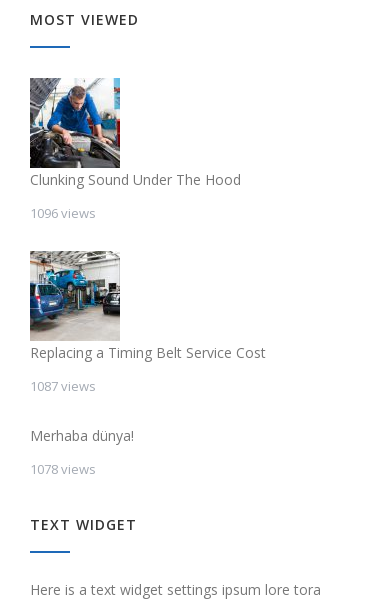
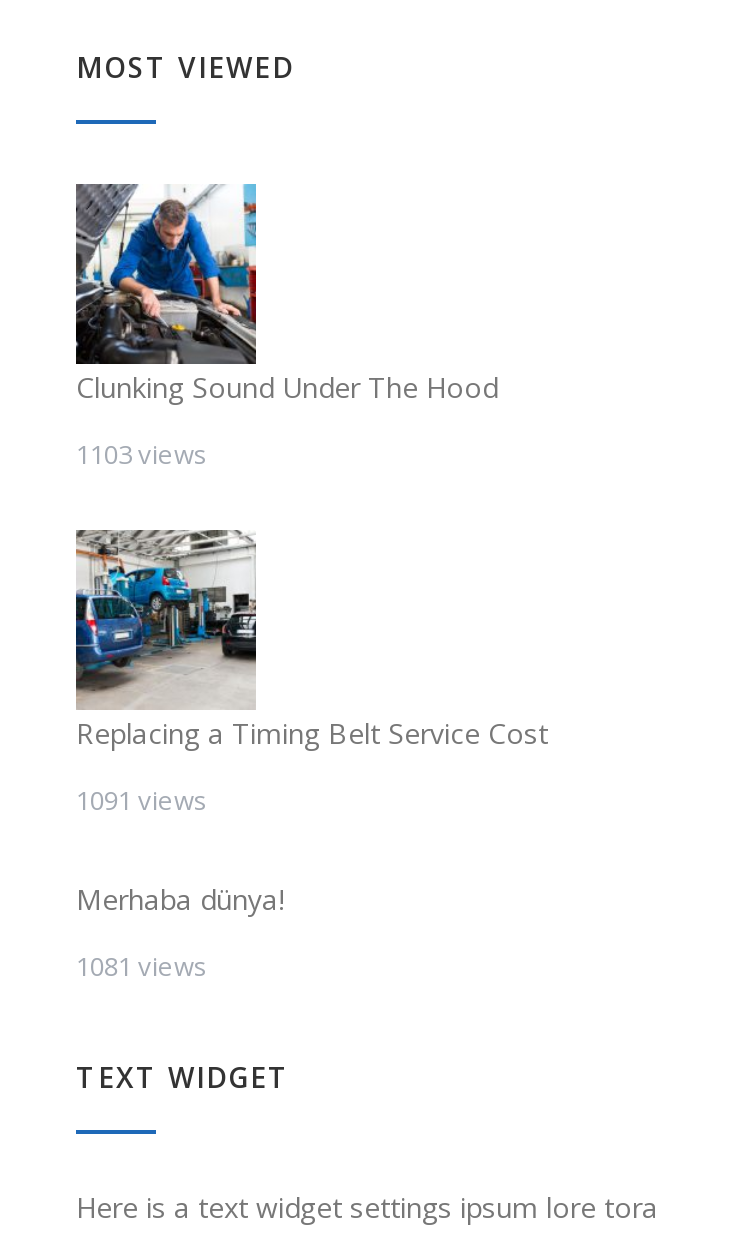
- 1096 views
+ 1103 views

- 1087 views
+ 1091 views

- 1078 views
+ 1081 views
